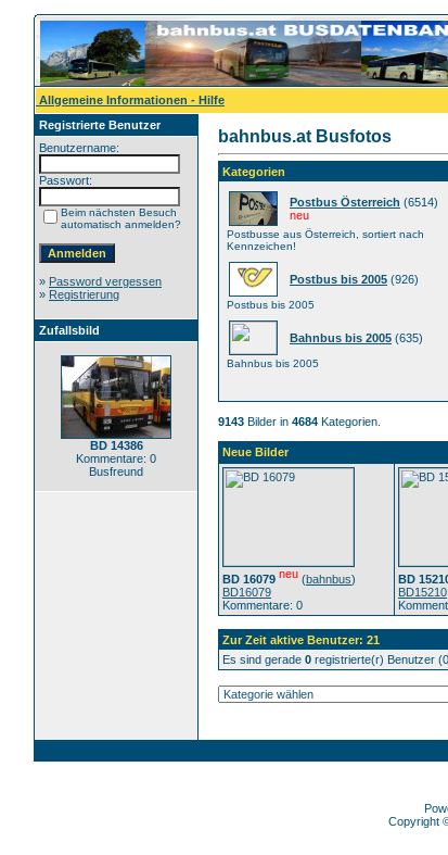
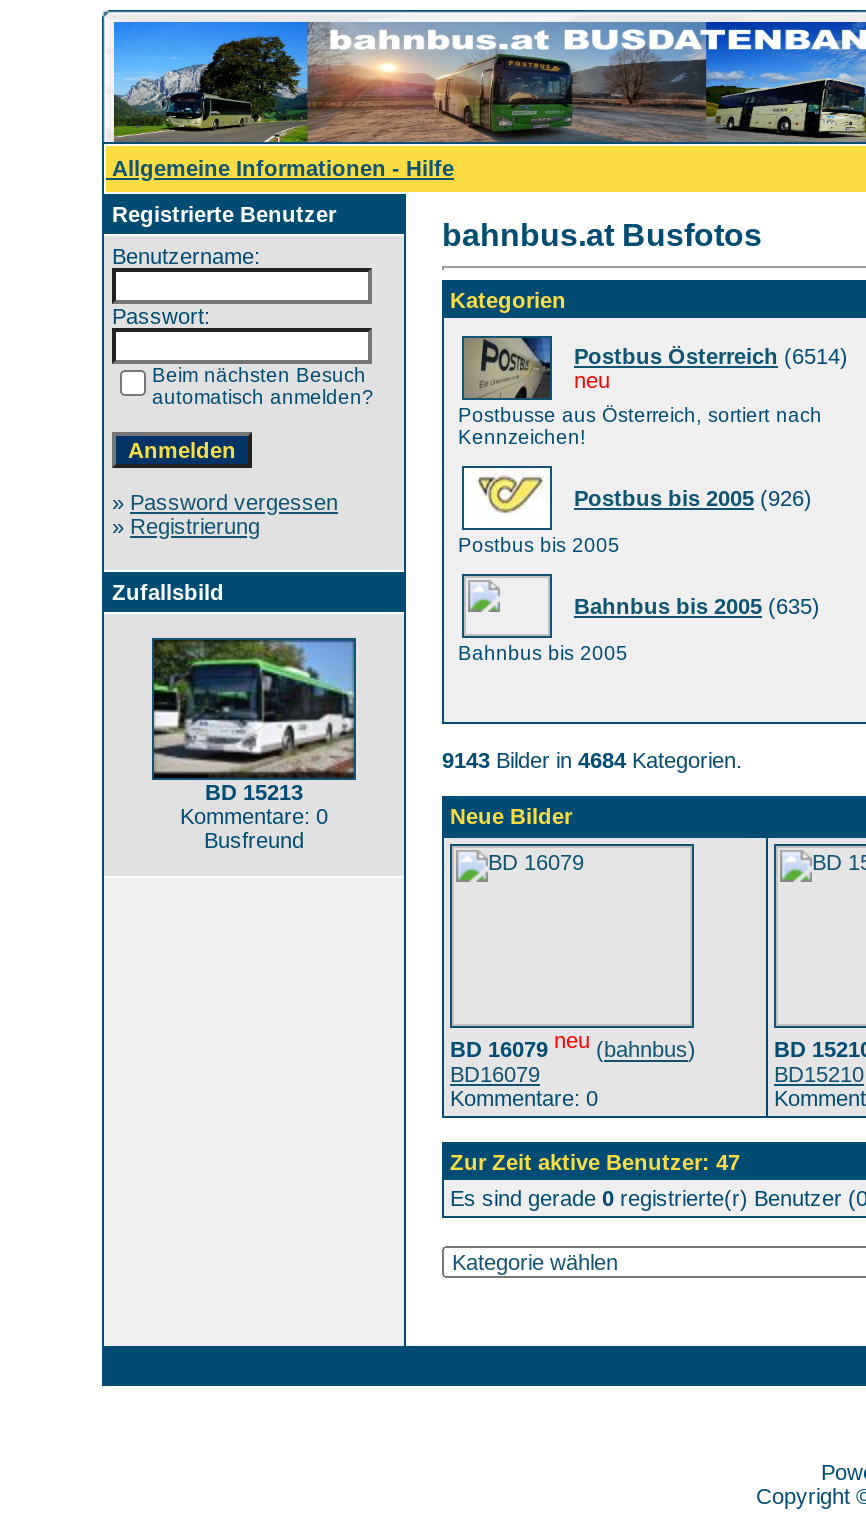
- [image]
- BD 14386
+ [image]
+ BD 15213

- Zur Zeit aktive Benutzer: 21
+ Zur Zeit aktive Benutzer: 47
